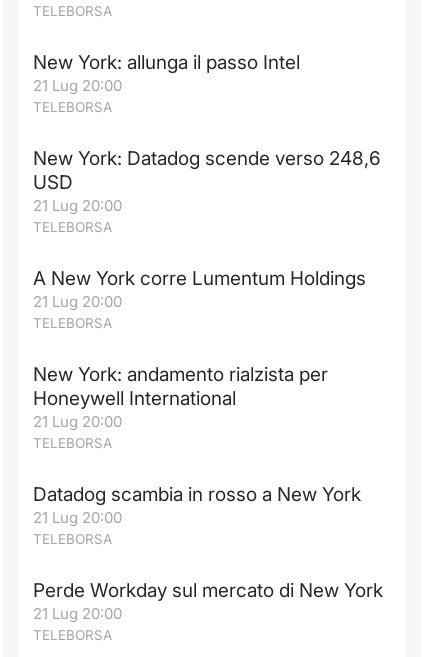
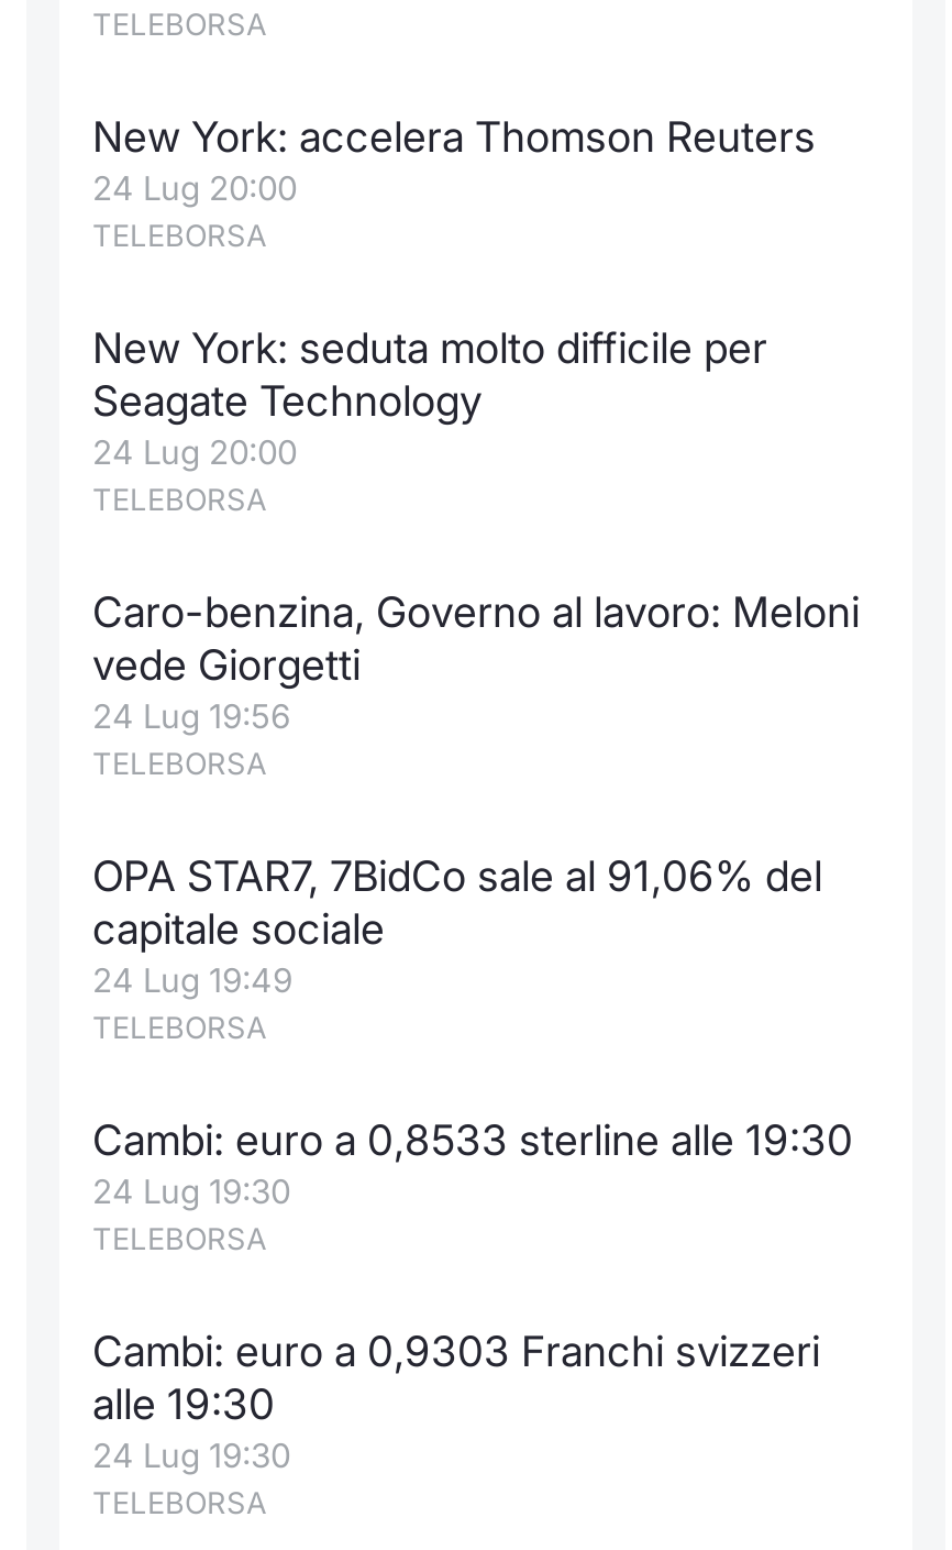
- New York: allunga il passo Intel
- 21 Lug 20:00
+ New York: accelera Thomson Reuters
+ 24 Lug 20:00

- New York: Datadog scende verso 248,6
- USD
- 21 Lug 20:00
+ New York: seduta molto difficile per
+ Seagate Technology
+ 24 Lug 20:00

- A New York corre Lumentum Holdings
- 21 Lug 20:00
+ Caro-benzina, Governo al lavoro: Meloni
+ vede Giorgetti
+ 24 Lug 19:56

- New York: andamento rialzista per
- Honeywell International
- 21 Lug 20:00
+ OPA STAR7, 7BidCo sale al 91,06% del
+ capitale sociale
+ 24 Lug 19:49

- Datadog scambia in rosso a New York
- 21 Lug 20:00
+ Cambi: euro a 0,8533 sterline alle 19:30
+ 24 Lug 19:30

- Perde Workday sul mercato di New York
- 21 Lug 20:00
+ Cambi: euro a 0,9303 Franchi svizzeri
+ alle 19:30
+ 24 Lug 19:30
